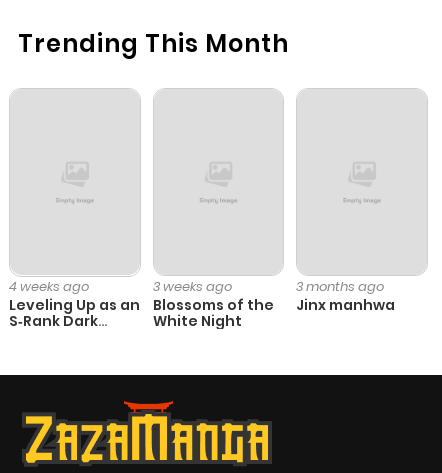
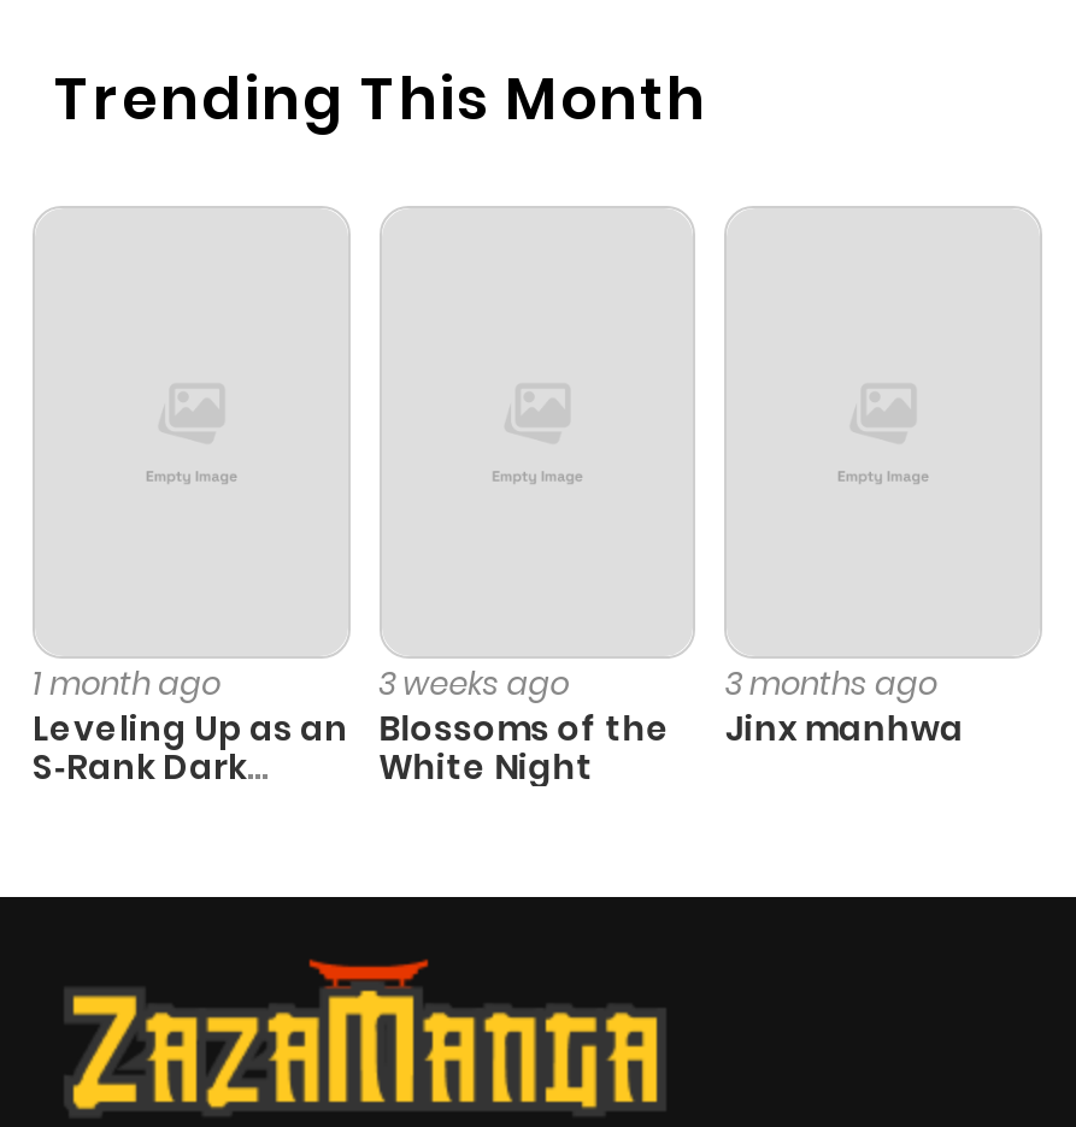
- 4 weeks ago
+ 1 month ago
